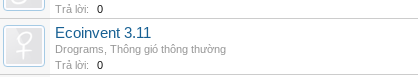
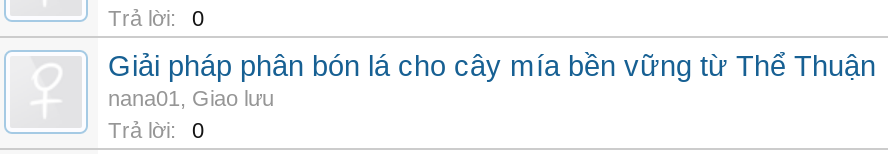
- Ecoinvent 3.11
- Drograms, Thông gió thông thường
+ Giải pháp phân bón lá cho cây mía bền vững từ Thể Thuận
+ nana01, Giao lưu
